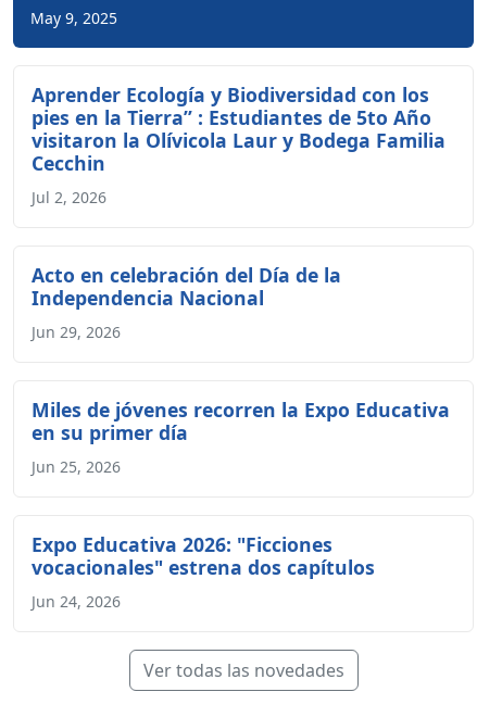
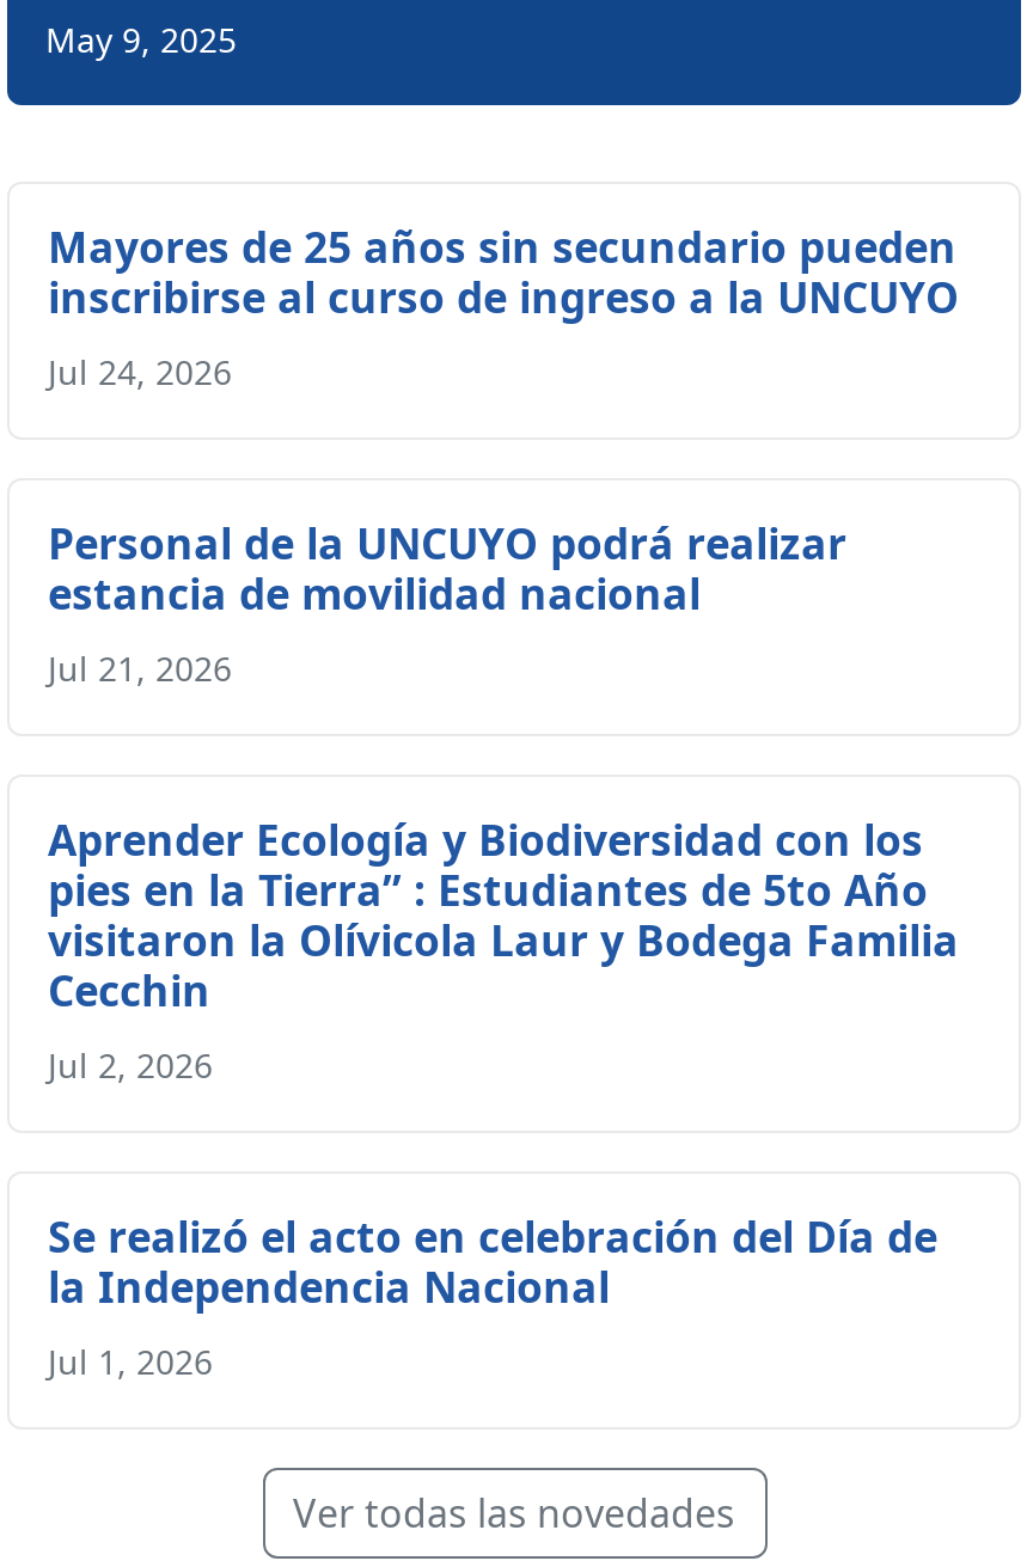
+ Mayores de 25 años sin secundario pueden
+ inscribirse al curso de ingreso a la UNCUYO
+ Jul 24, 2026
+ Personal de la UNCUYO podrá realizar
+ estancia de movilidad nacional
+ Jul 21, 2026

moved down: Aprender Ecología y Biodiversidad con los | pies en la Tierra” : Estudiantes de 5to Año | visitaron la Olívicola Laur y Bodega Familia | Cecchin | Jul 2, 2026

- Acto en celebración del Día de la
- Independencia Nacional
- Jun 29, 2026
- Miles de jóvenes recorren la Expo Educativa
- en su primer día
- Jun 25, 2026
- Expo Educativa 2026: "Ficciones
- vocacionales" estrena dos capítulos
- Jun 24, 2026
+ Se realizó el acto en celebración del Día de
+ la Independencia Nacional
+ Jul 1, 2026
